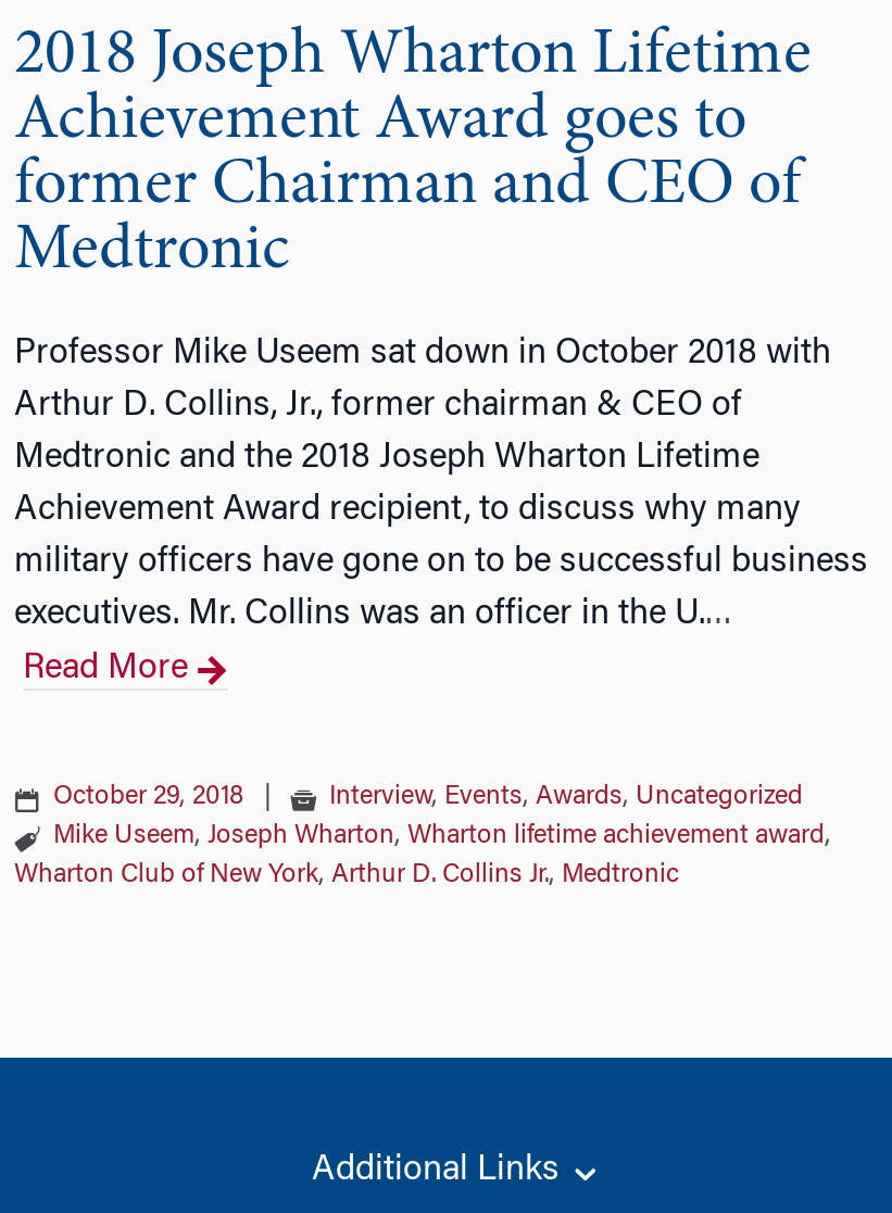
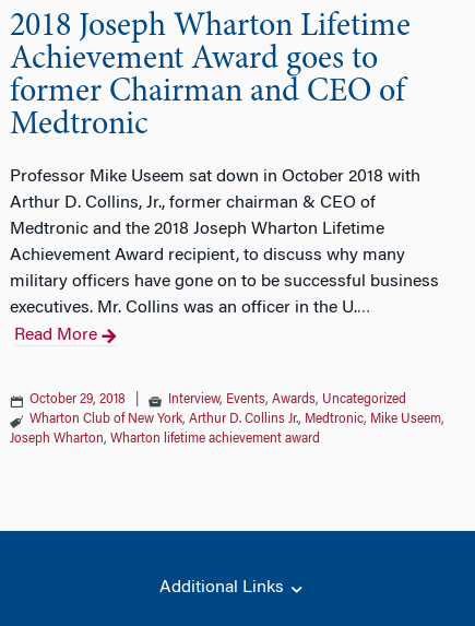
- Mike Useem, Joseph Wharton, Wharton lifetime achievement award,
+ Wharton Club of New York, Arthur D. Collins Jr., Medtronic, Mike Useem,

- Wharton Club of New York, Arthur D. Collins Jr., Medtronic
+ Joseph Wharton, Wharton lifetime achievement award
